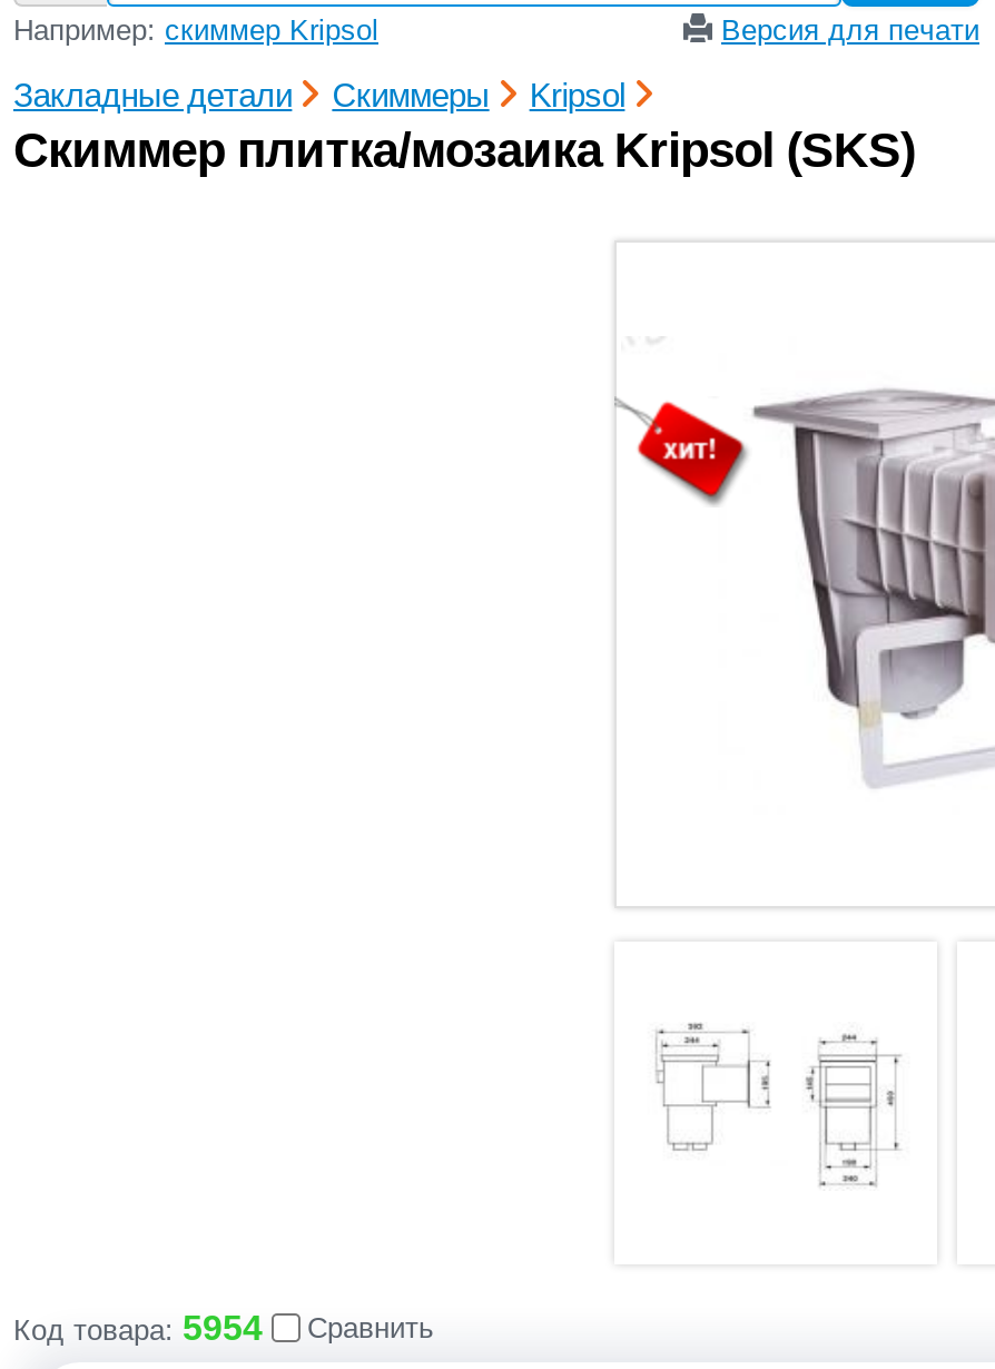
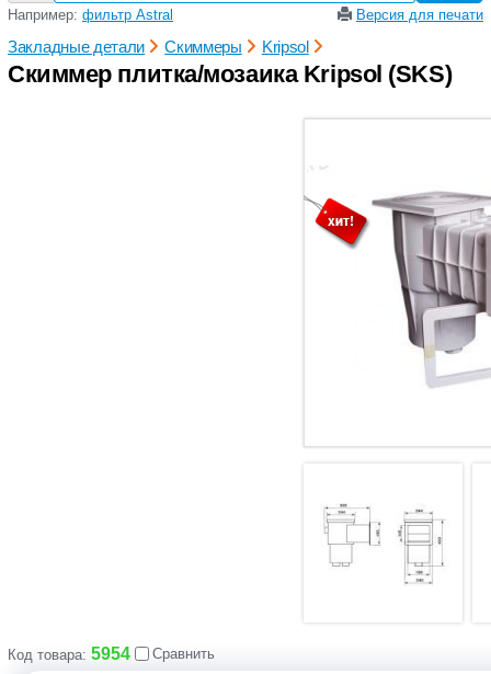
- Например: скиммер Kripsol
+ Например: фильтр Astral
